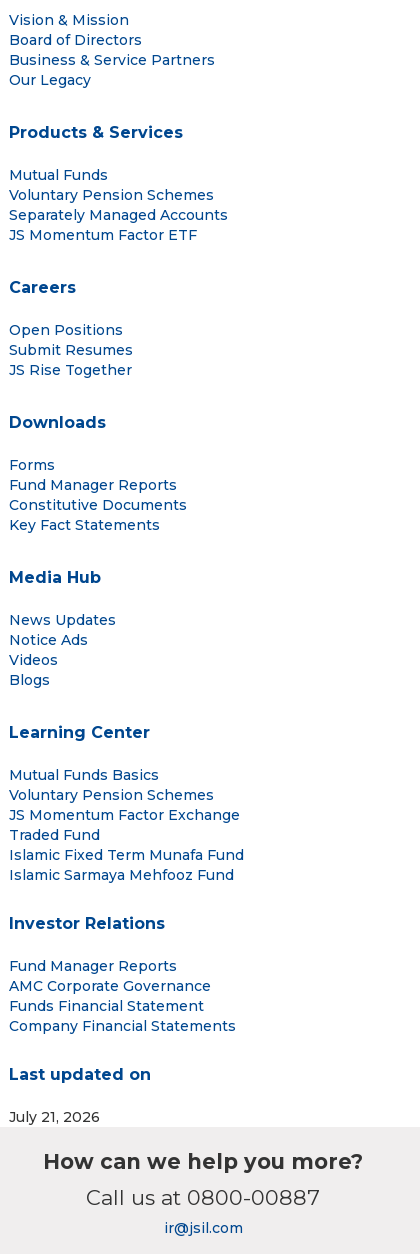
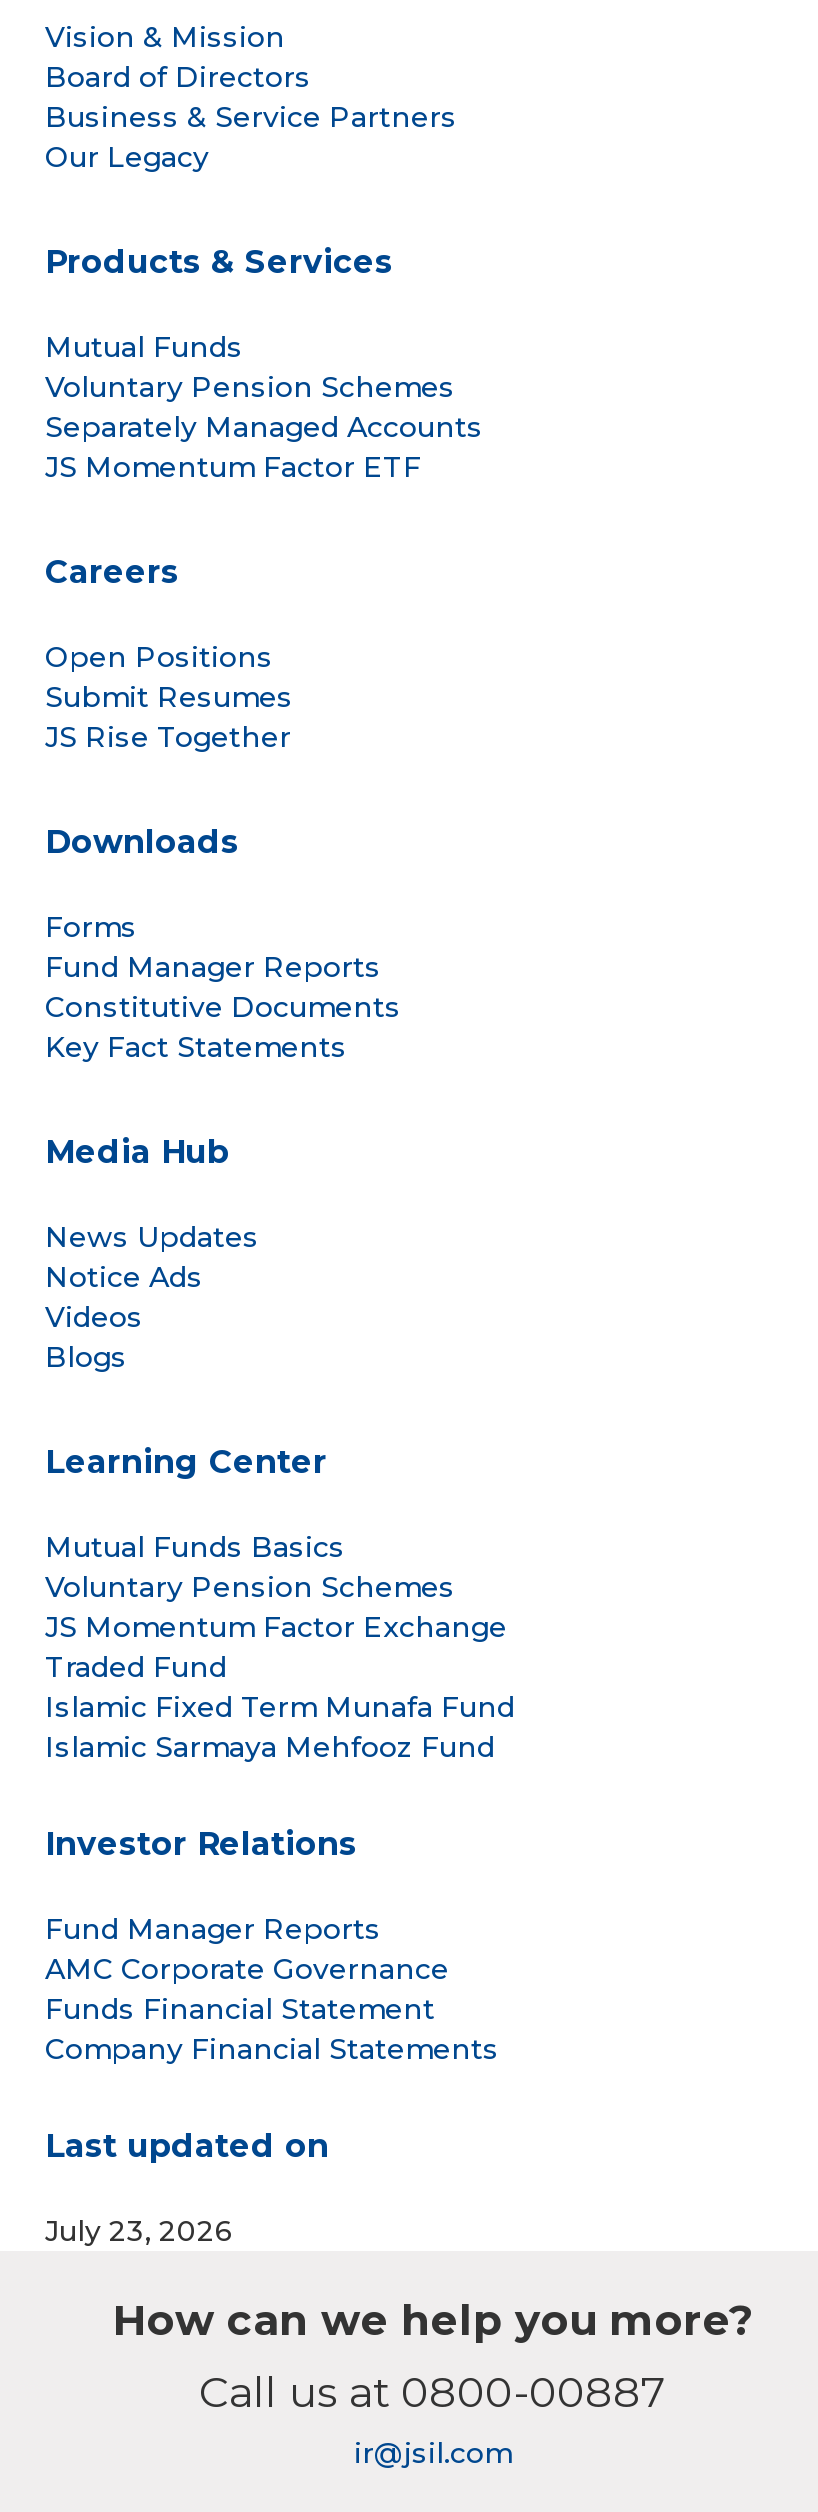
- July 21, 2026
+ July 23, 2026
